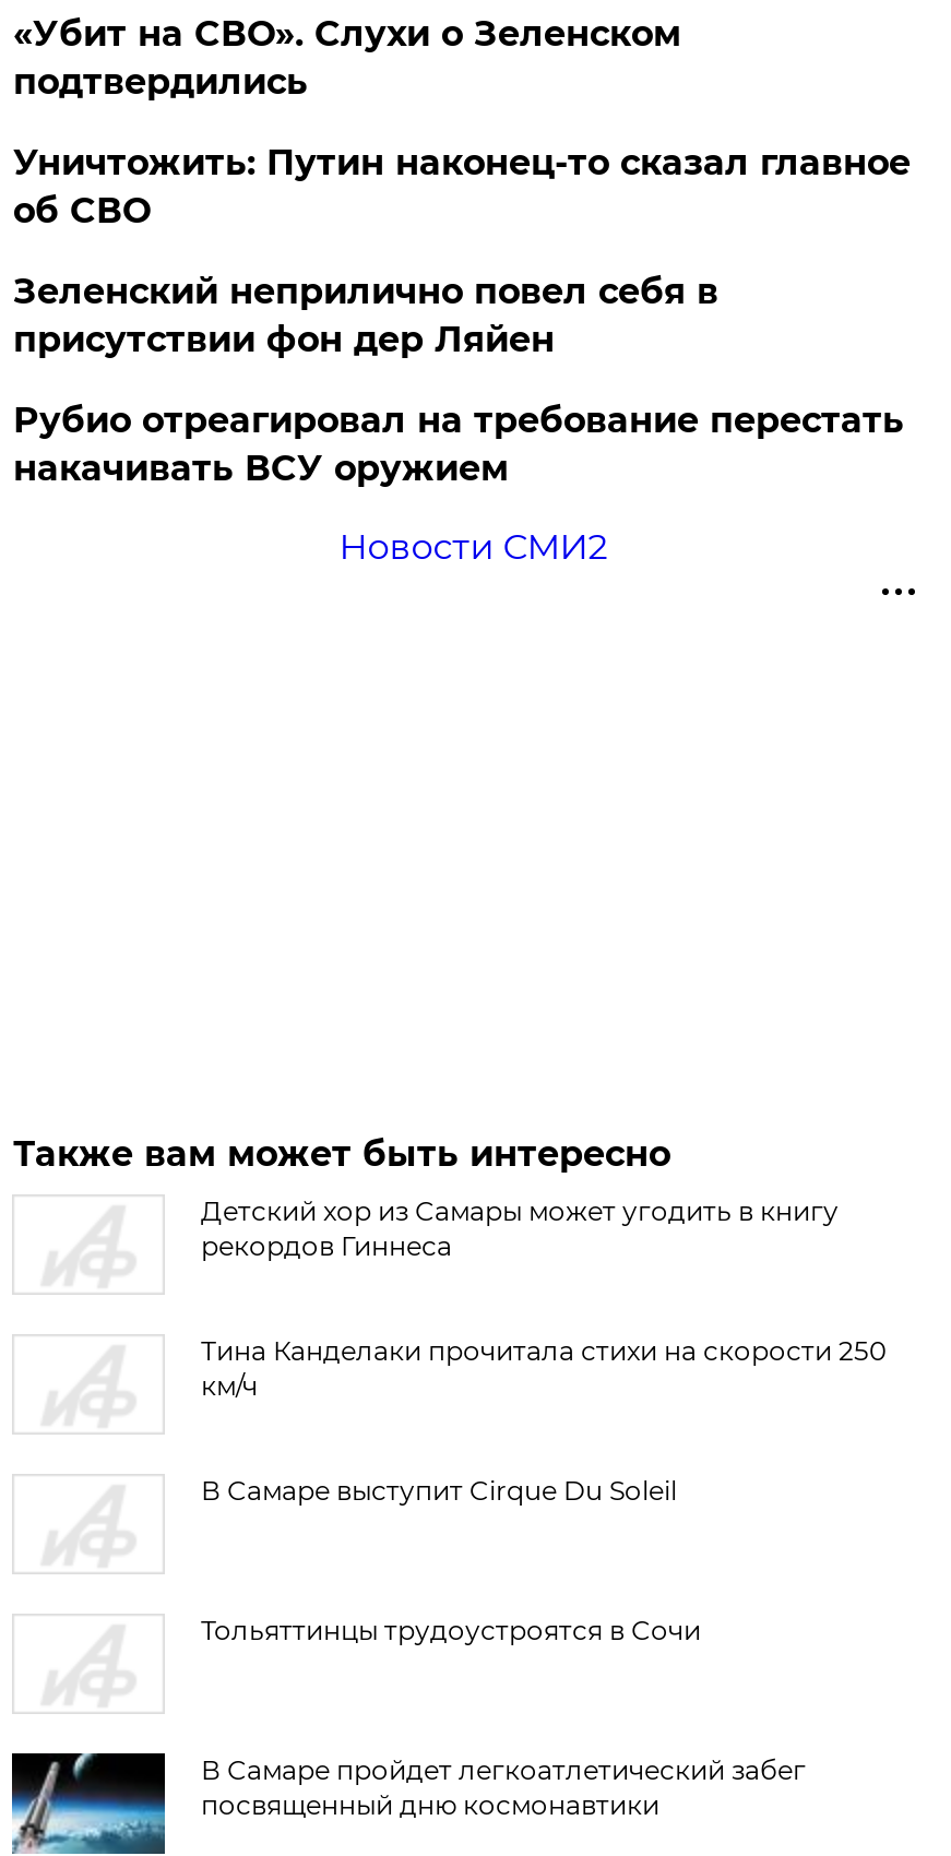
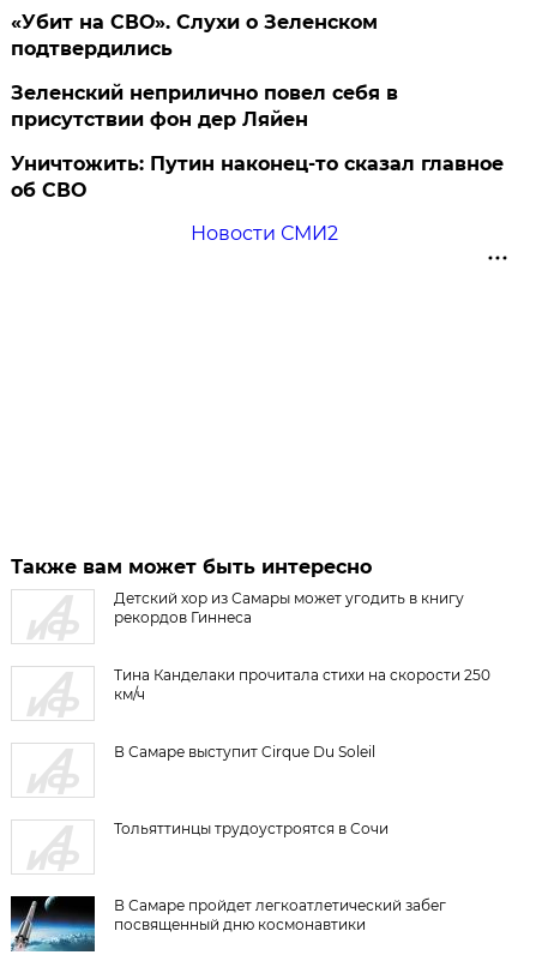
moved down: Уничтожить: Путин наконец-то сказал главное | об СВО

- Рубио отреагировал на требование перестать
- накачивать ВСУ оружием
